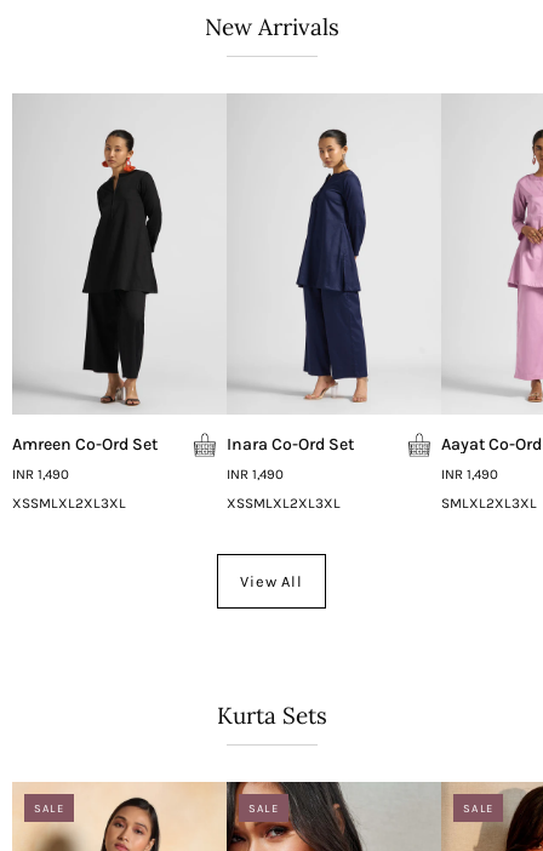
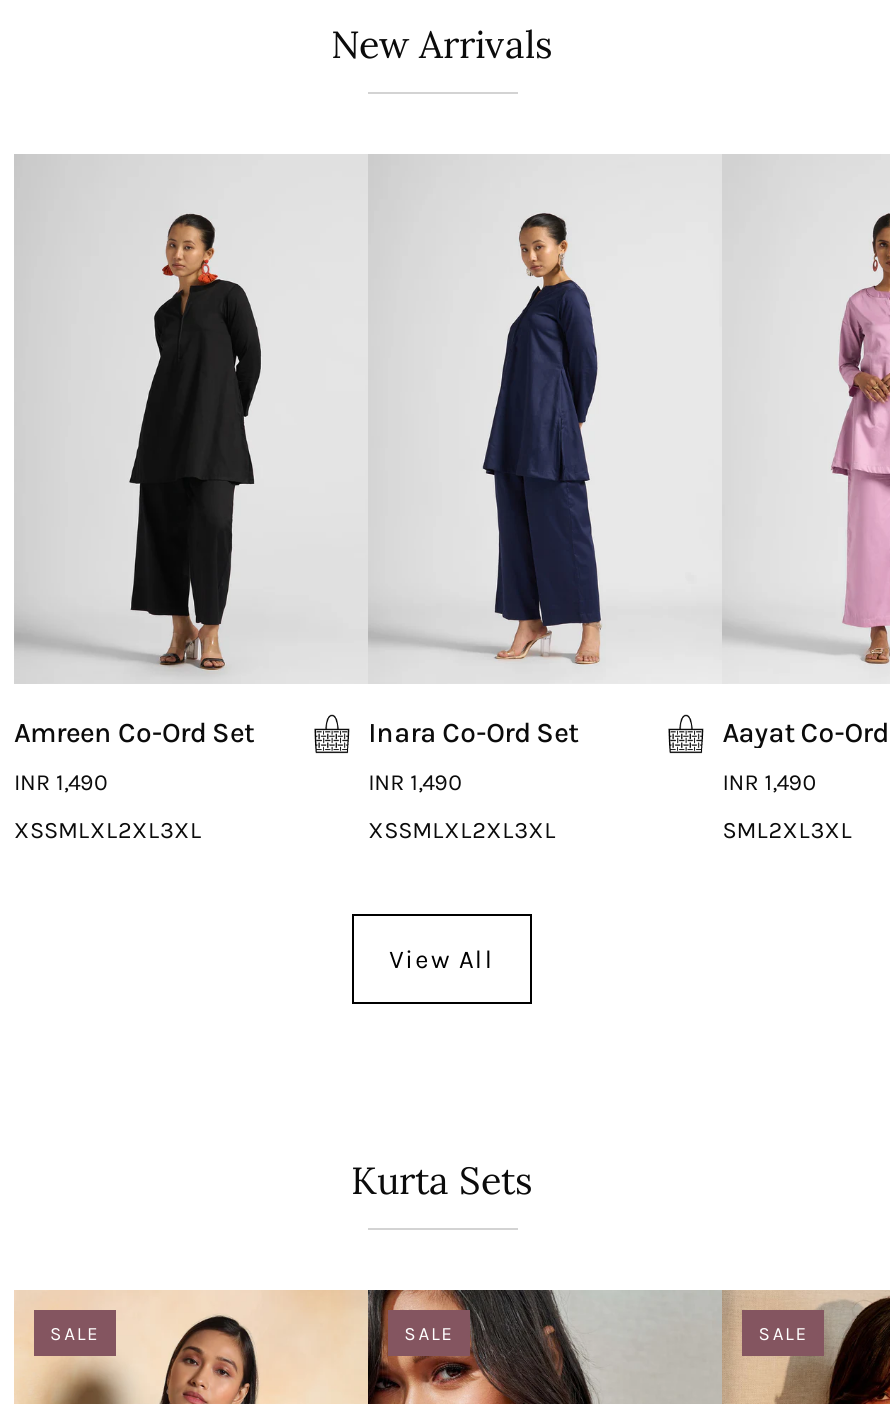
- SMLXL2XL3XL
+ SM L2XL3XL
